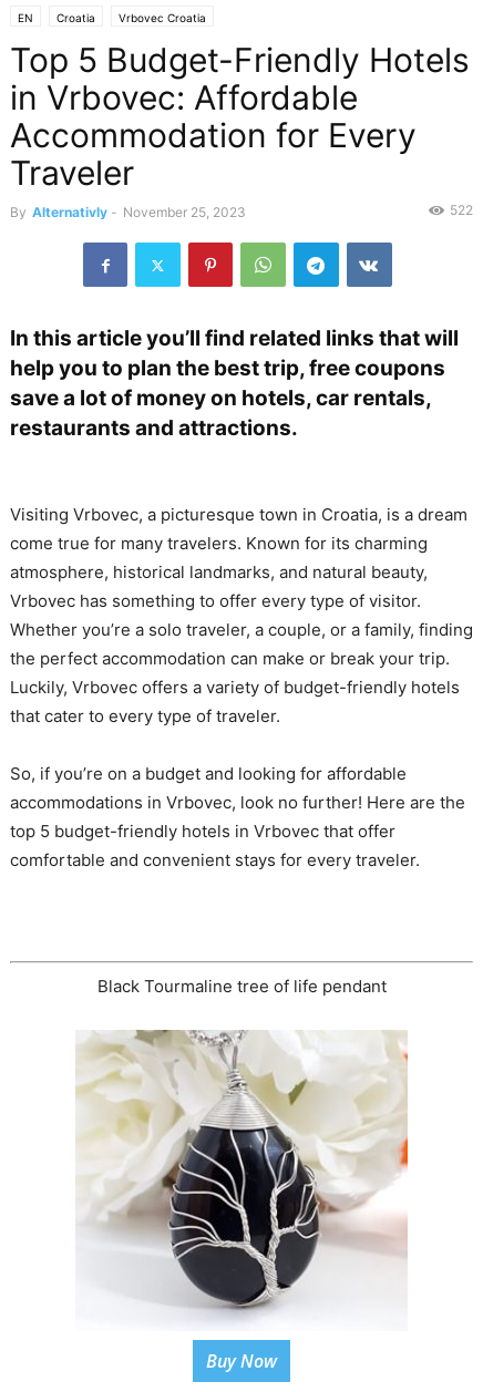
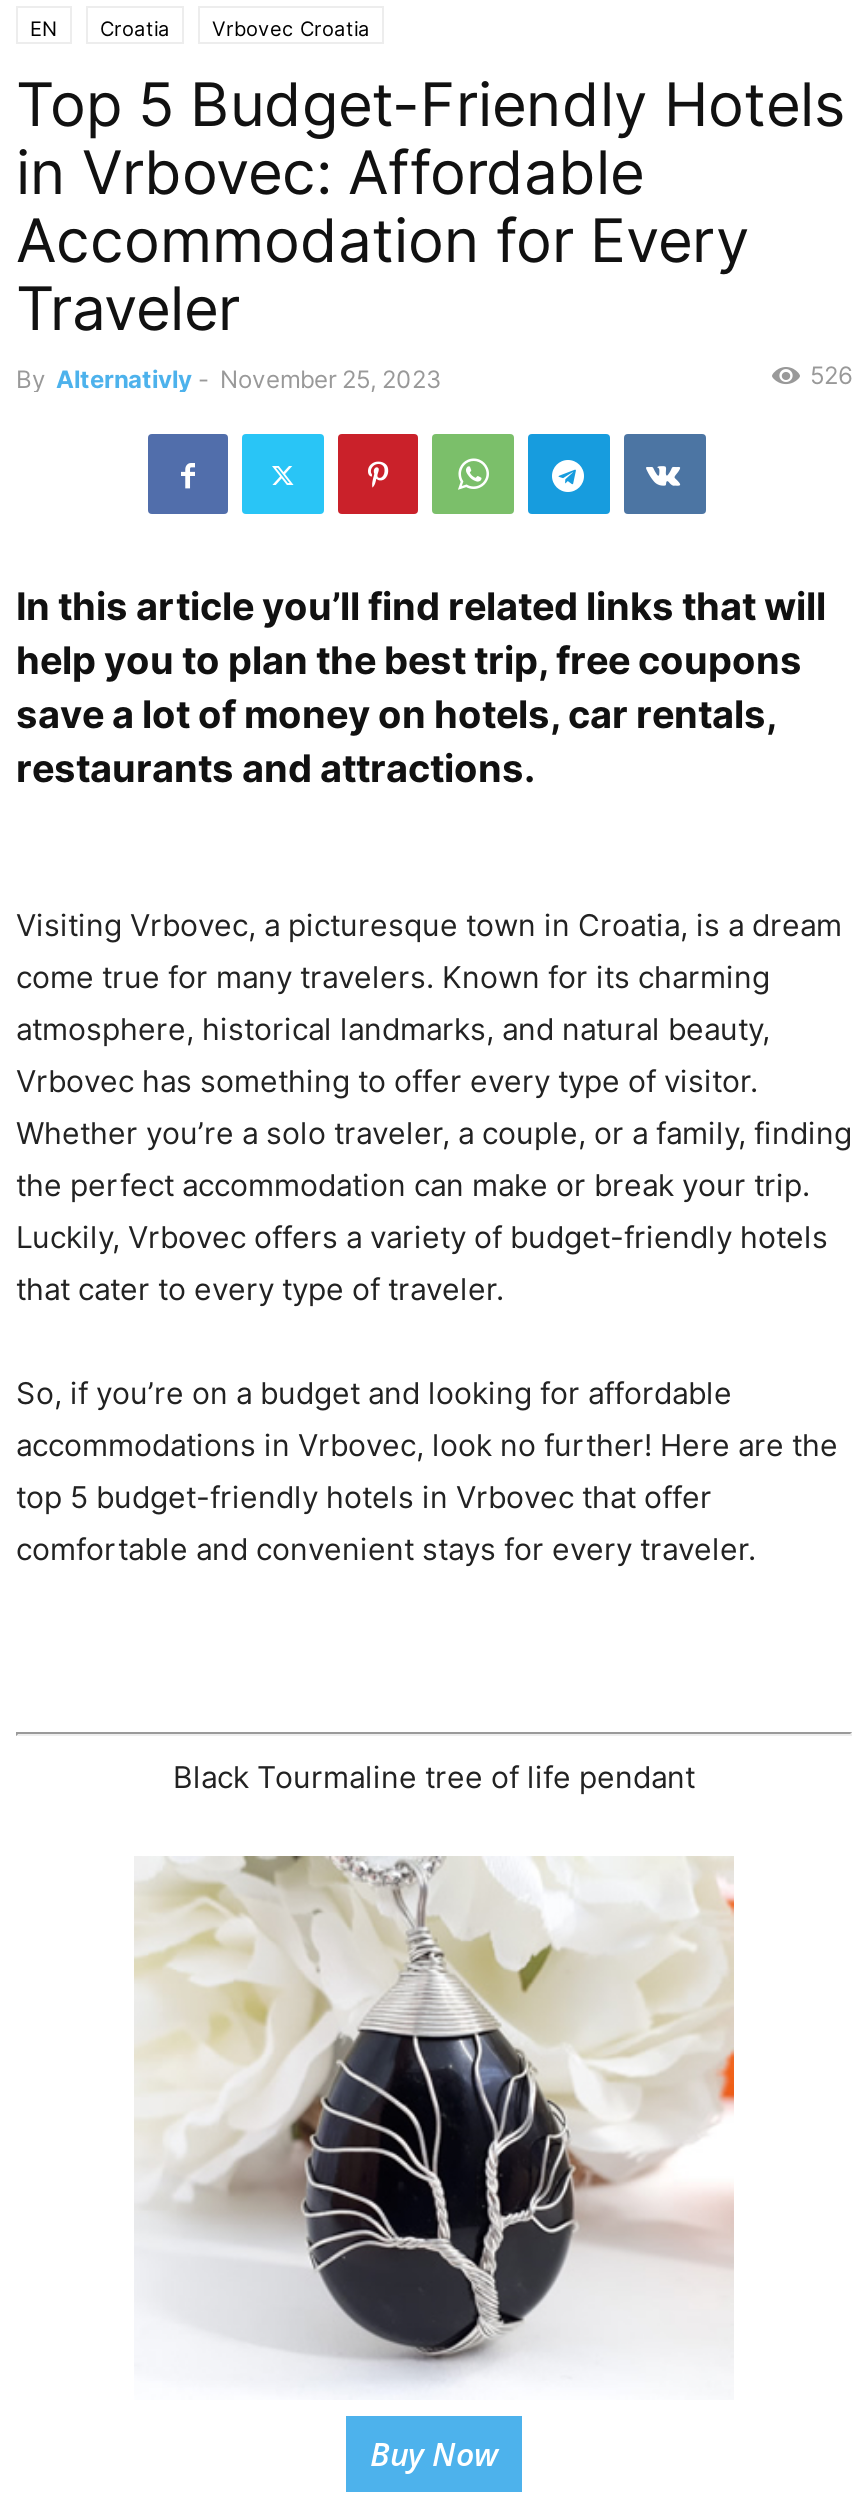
- 522
+ 526
